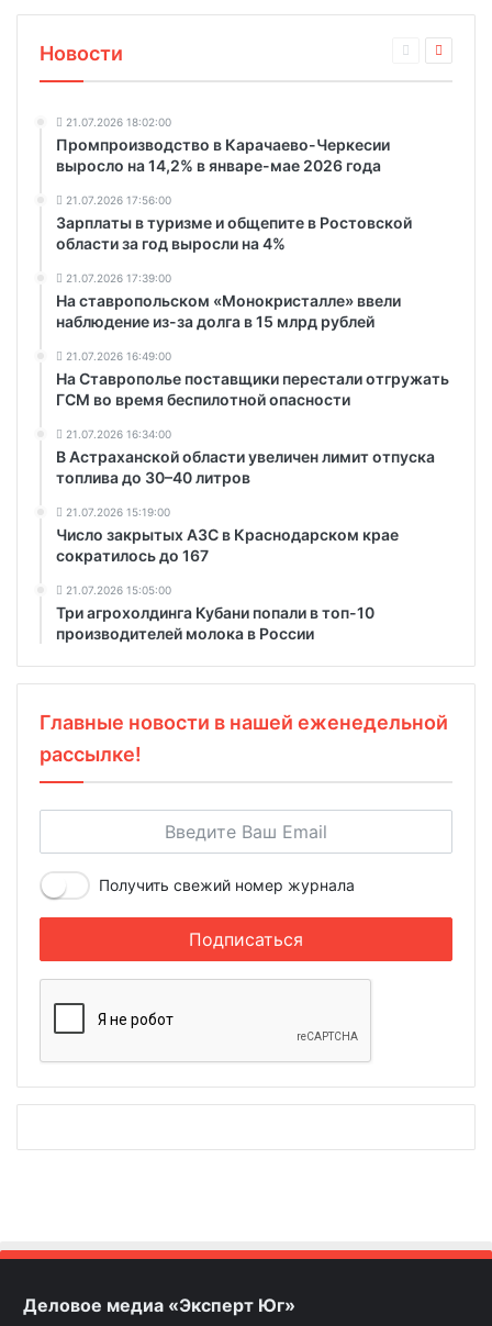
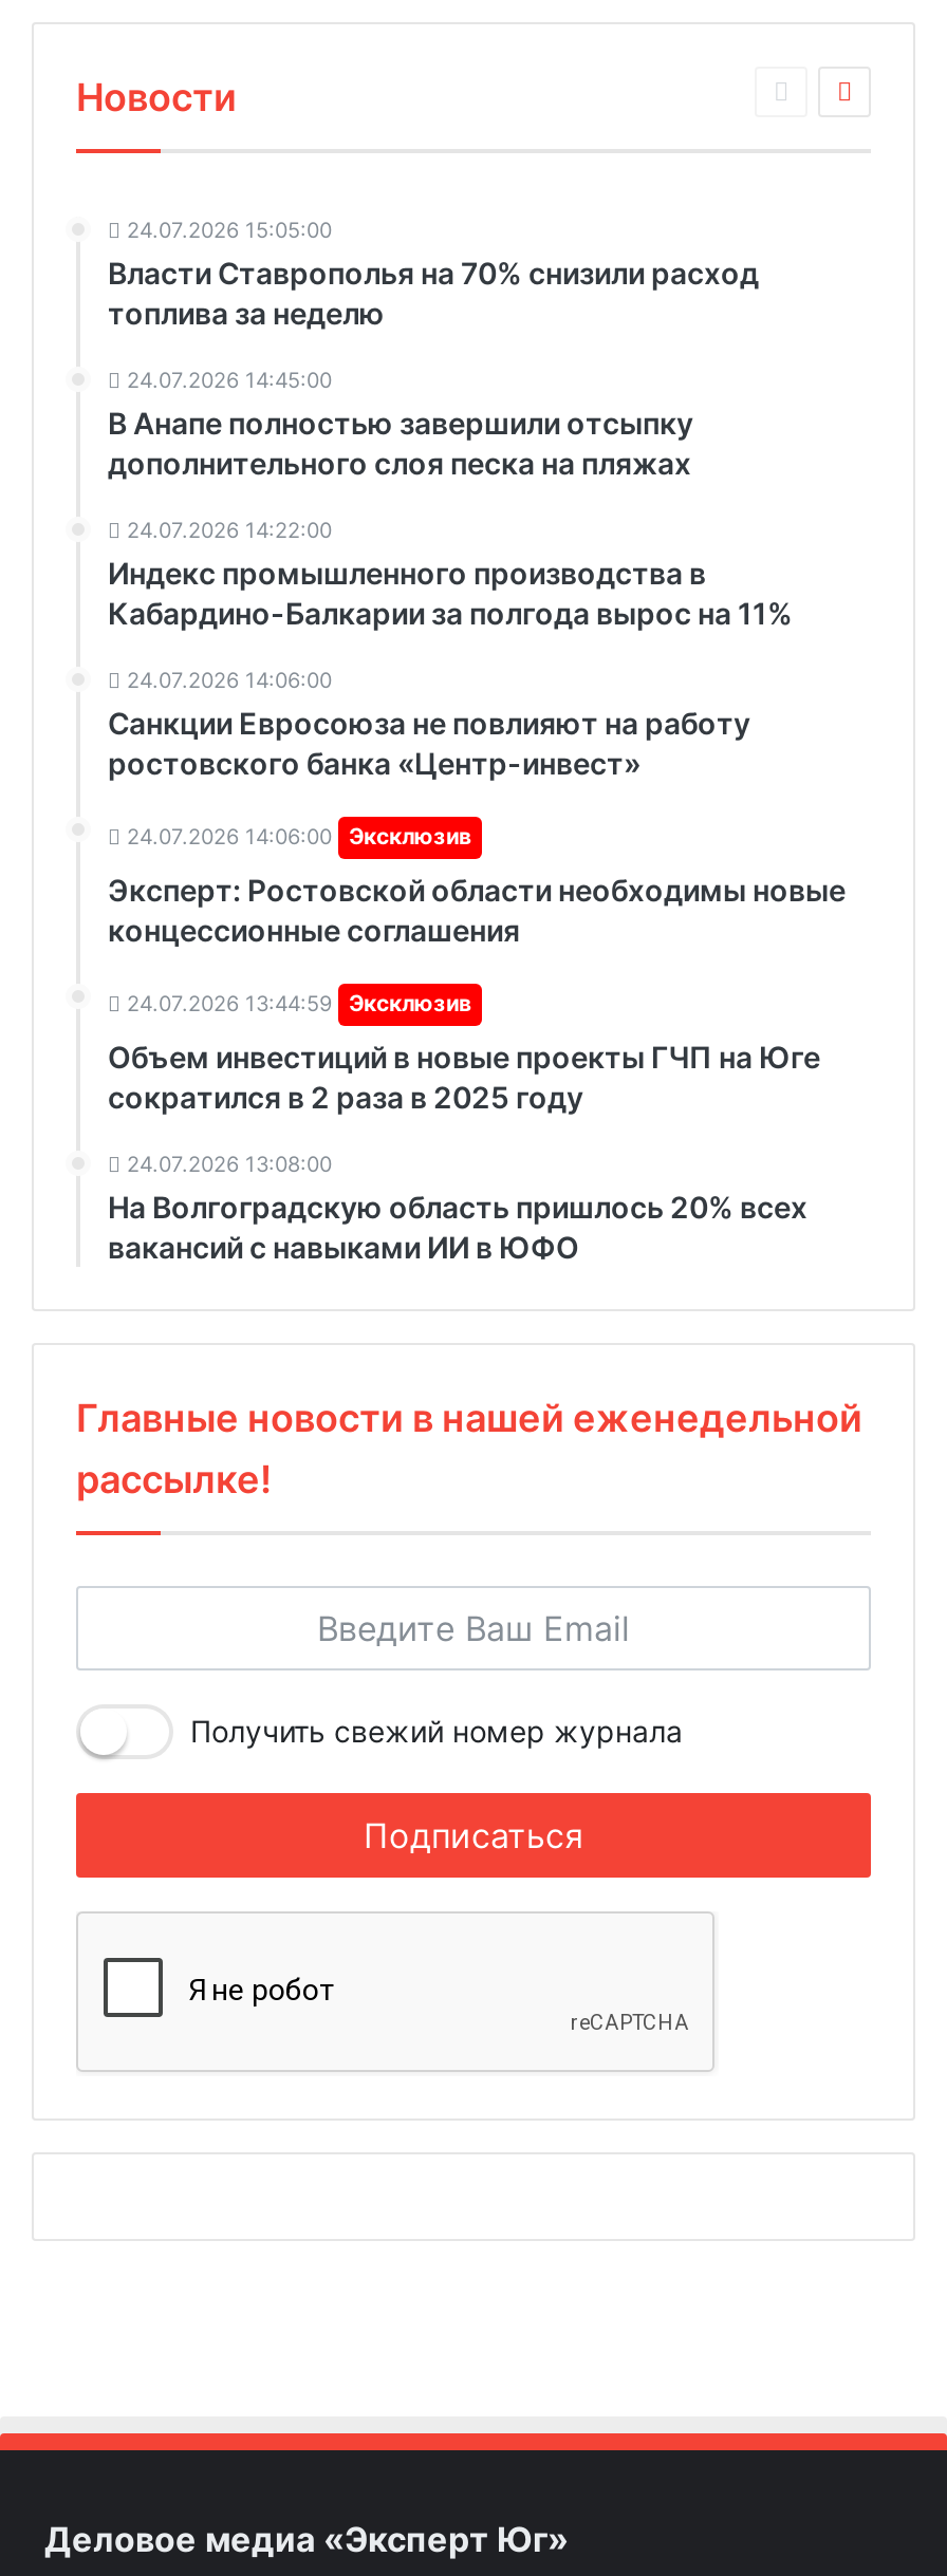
- 21.07.2026 18:02:00
- Промпроизводство в Карачаево-Черкесии
- выросло на 14,2% в январе-мае 2026 года
- 21.07.2026 17:56:00
- Зарплаты в туризме и общепите в Ростовской
- области за год выросли на 4%
- 21.07.2026 17:39:00
- На ставропольском «Монокристалле» ввели
- наблюдение из-за долга в 15 млрд рублей
- 21.07.2026 16:49:00
- На Ставрополье поставщики перестали отгружать
- ГСМ во время беспилотной опасности
- 21.07.2026 16:34:00
- В Астраханской области увеличен лимит отпуска
- топлива до 30–40 литров
- 21.07.2026 15:19:00
- Число закрытых АЗС в Краснодарском крае
- сократилось до 167
- 21.07.2026 15:05:00
- Три агрохолдинга Кубани попали в топ-10
- производителей молока в России
+ 24.07.2026 15:05:00
+ Власти Ставрополья на 70% снизили расход
+ топлива за неделю
+ 24.07.2026 14:45:00
+ В Анапе полностью завершили отсыпку
+ дополнительного слоя песка на пляжах
+ 24.07.2026 14:22:00
+ Индекс промышленного производства в
+ Кабардино-Балкарии за полгода вырос на 11%
+ 24.07.2026 14:06:00
+ Санкции Евросоюза не повлияют на работу
+ ростовского банка «Центр-инвест»
+ 24.07.2026 14:06:00
+ Эксклюзив
+ Эксперт: Ростовской области необходимы новые
+ концессионные соглашения
+ 24.07.2026 13:44:59
+ Эксклюзив
+ Объем инвестиций в новые проекты ГЧП на Юге
+ сократился в 2 раза в 2025 году
+ 24.07.2026 13:08:00
+ На Волгоградскую область пришлось 20% всех
+ вакансий с навыками ИИ в ЮФО
